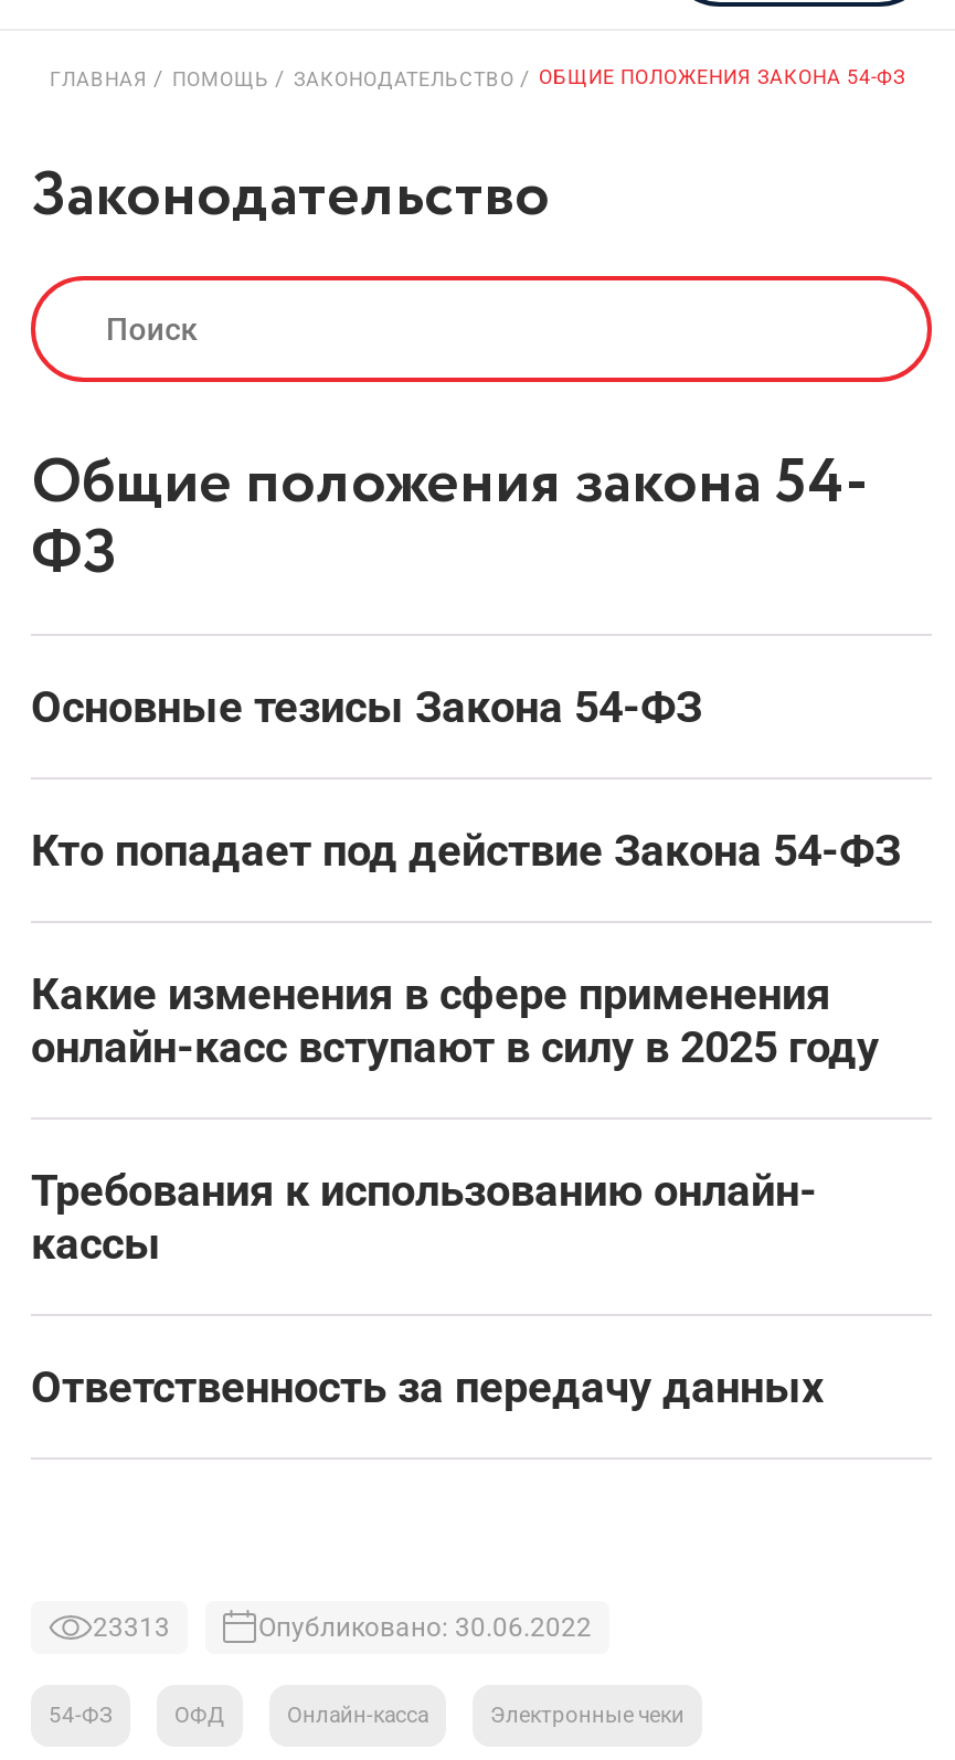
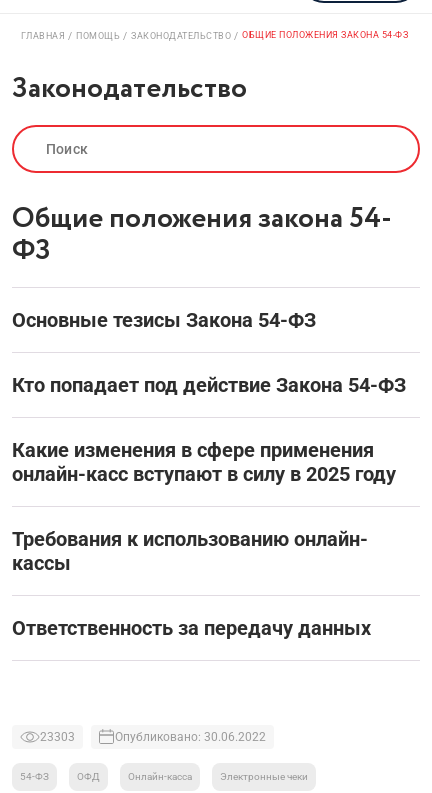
- 23313
+ 23303
